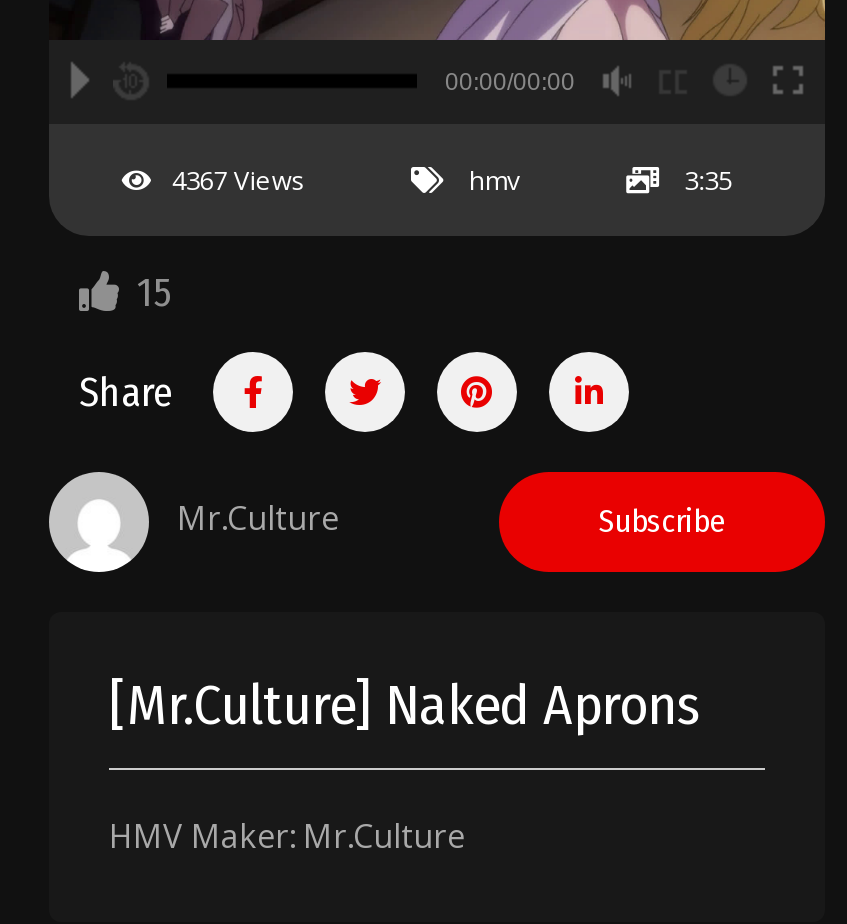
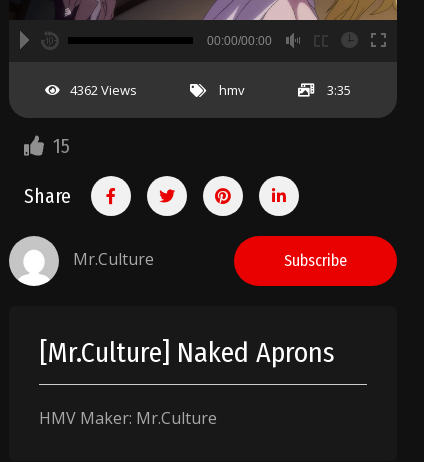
- 4367 Views
+ 4362 Views
